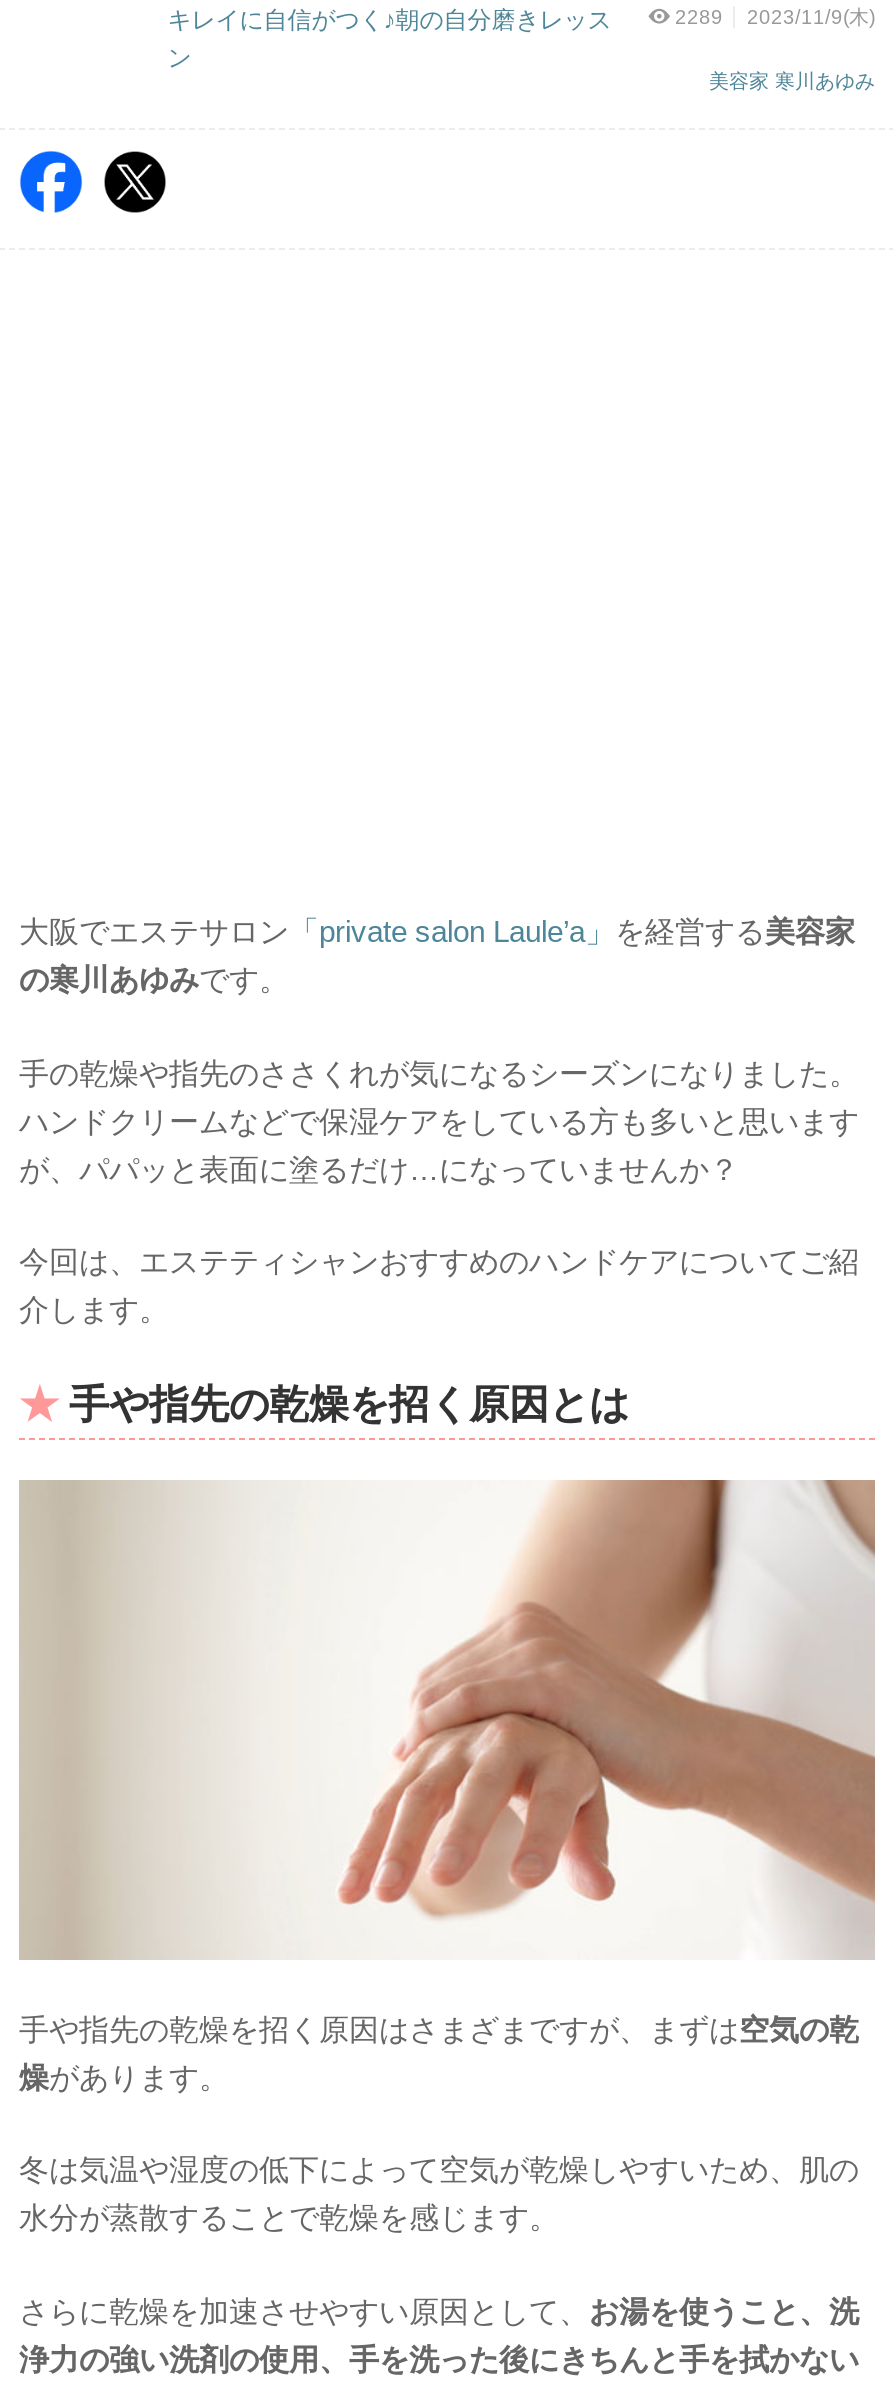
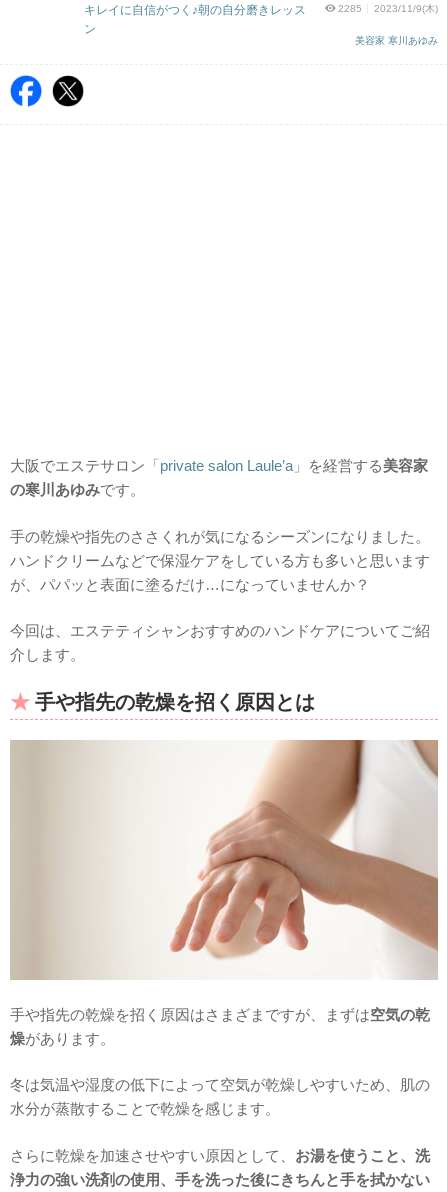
- 2289 2023/11/9(木)
+ 2285 2023/11/9(木)
